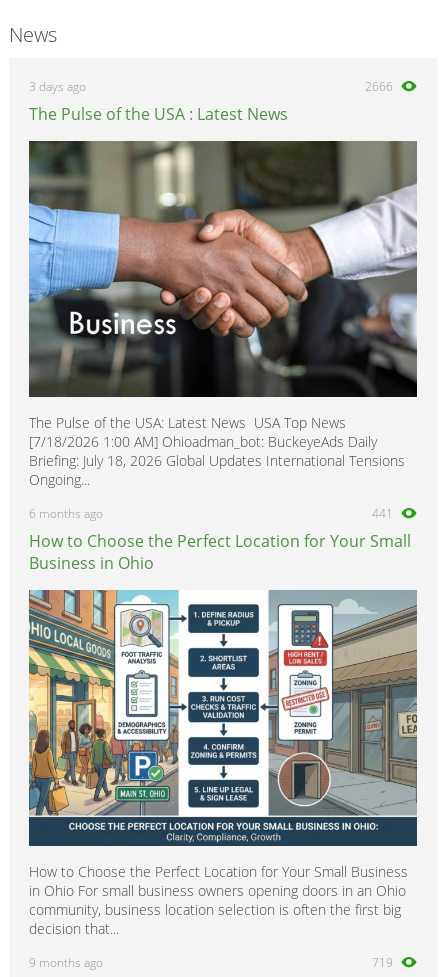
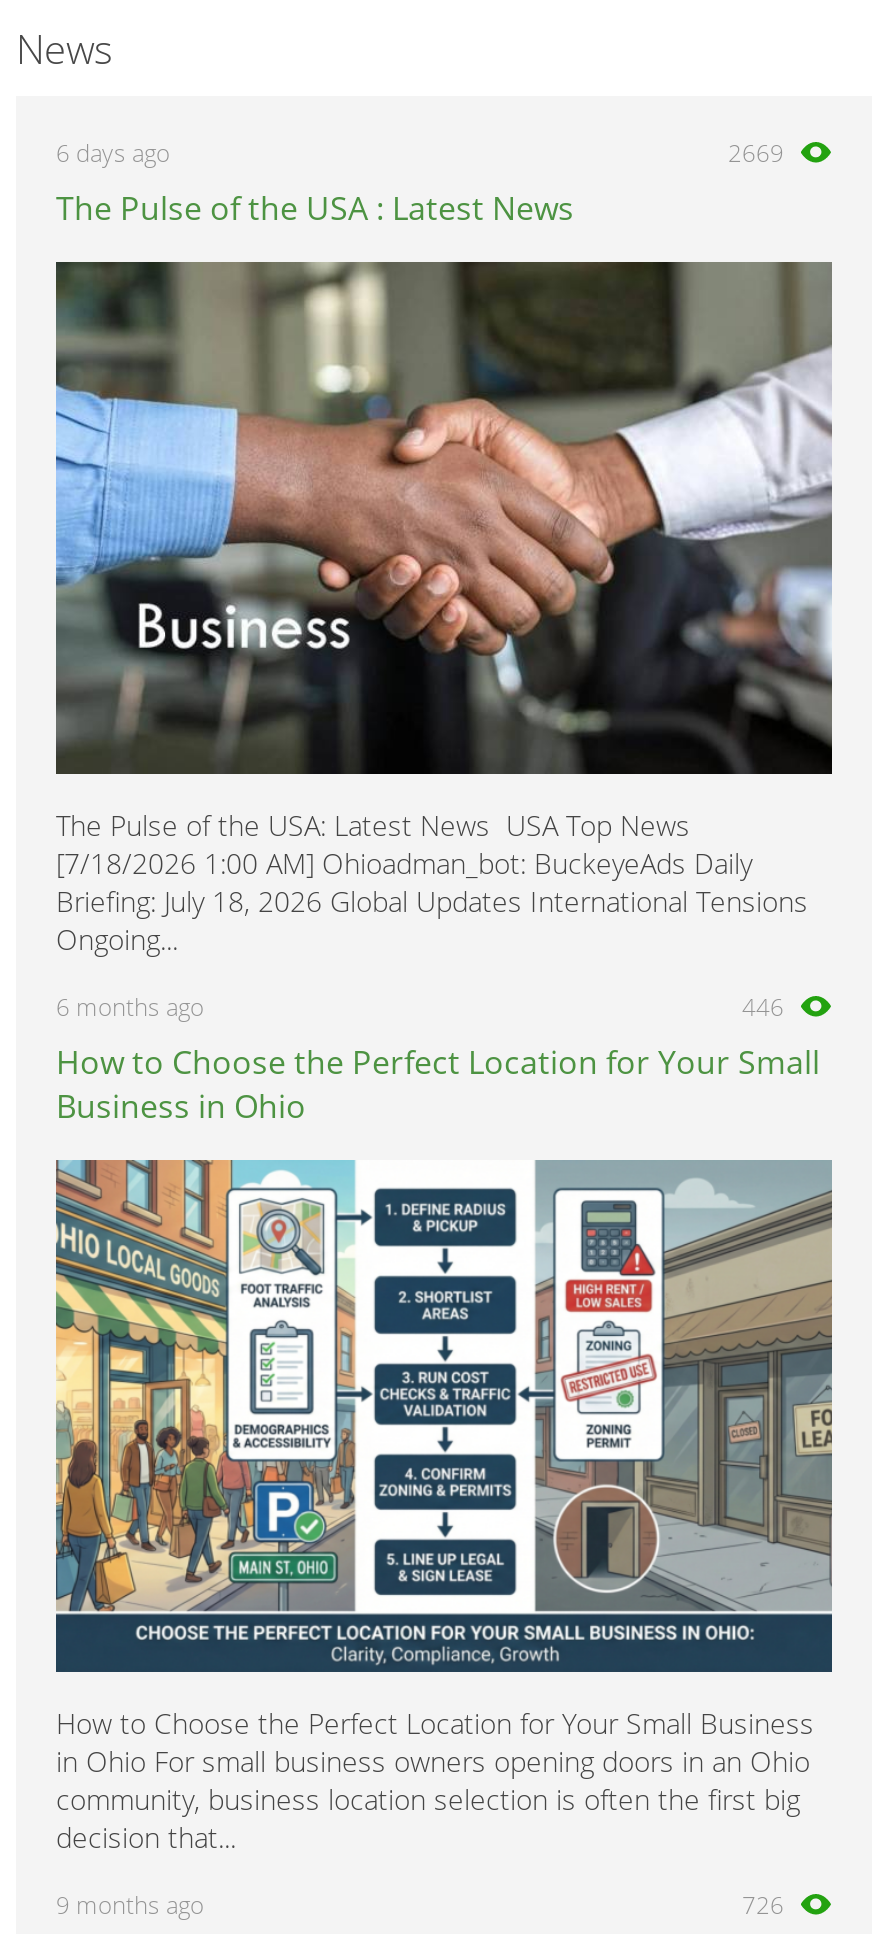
- 3 days ago
+ 6 days ago

- 2666
+ 2669

- 441
+ 446

- 719
+ 726
